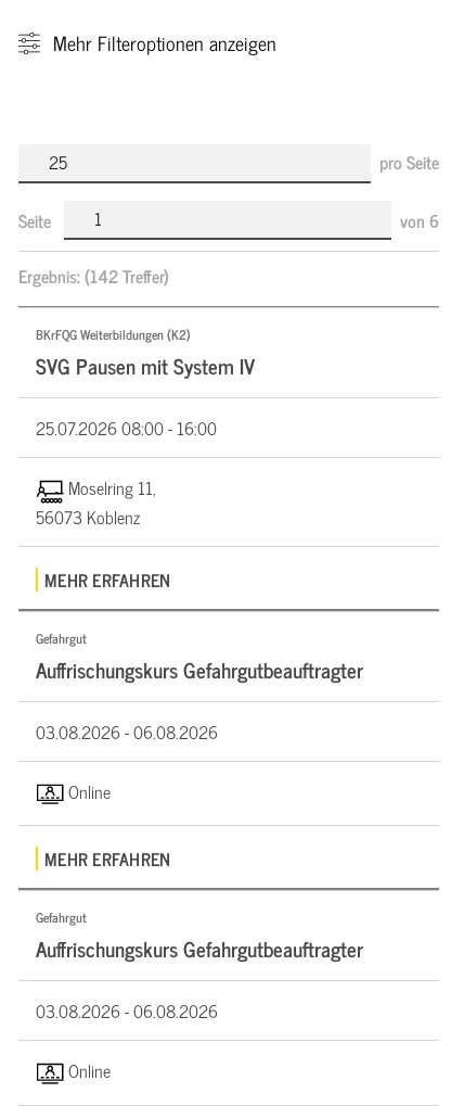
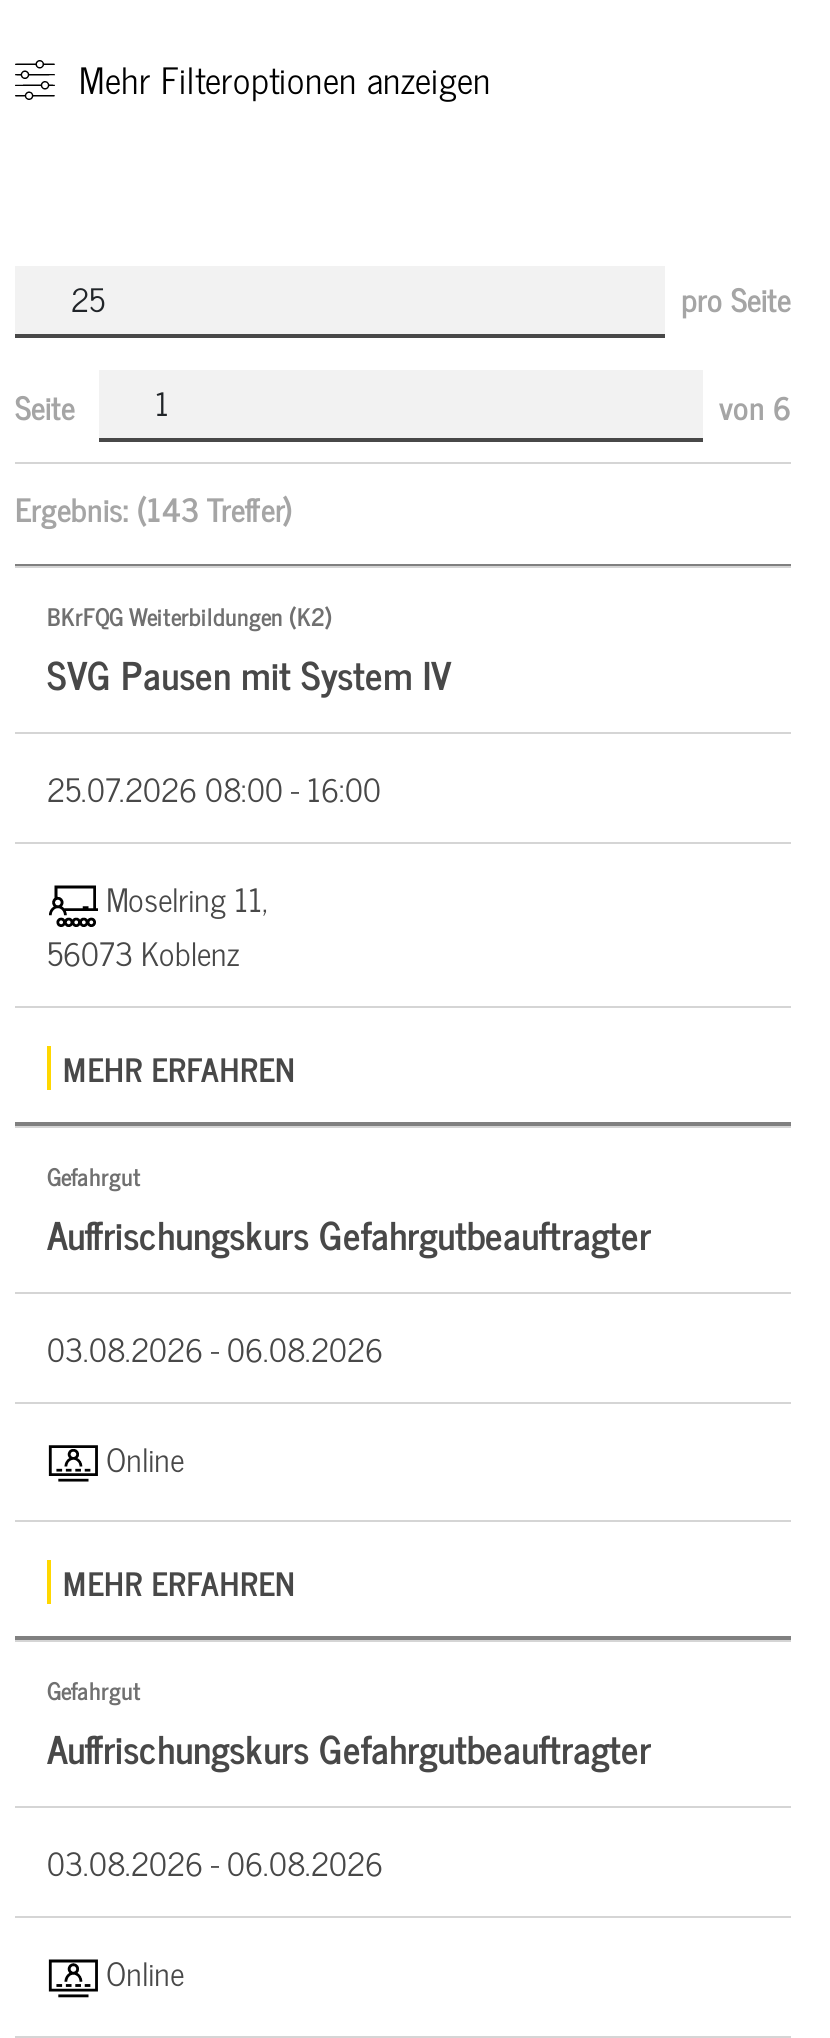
- Ergebnis: (142 Treffer)
+ Ergebnis: (143 Treffer)
